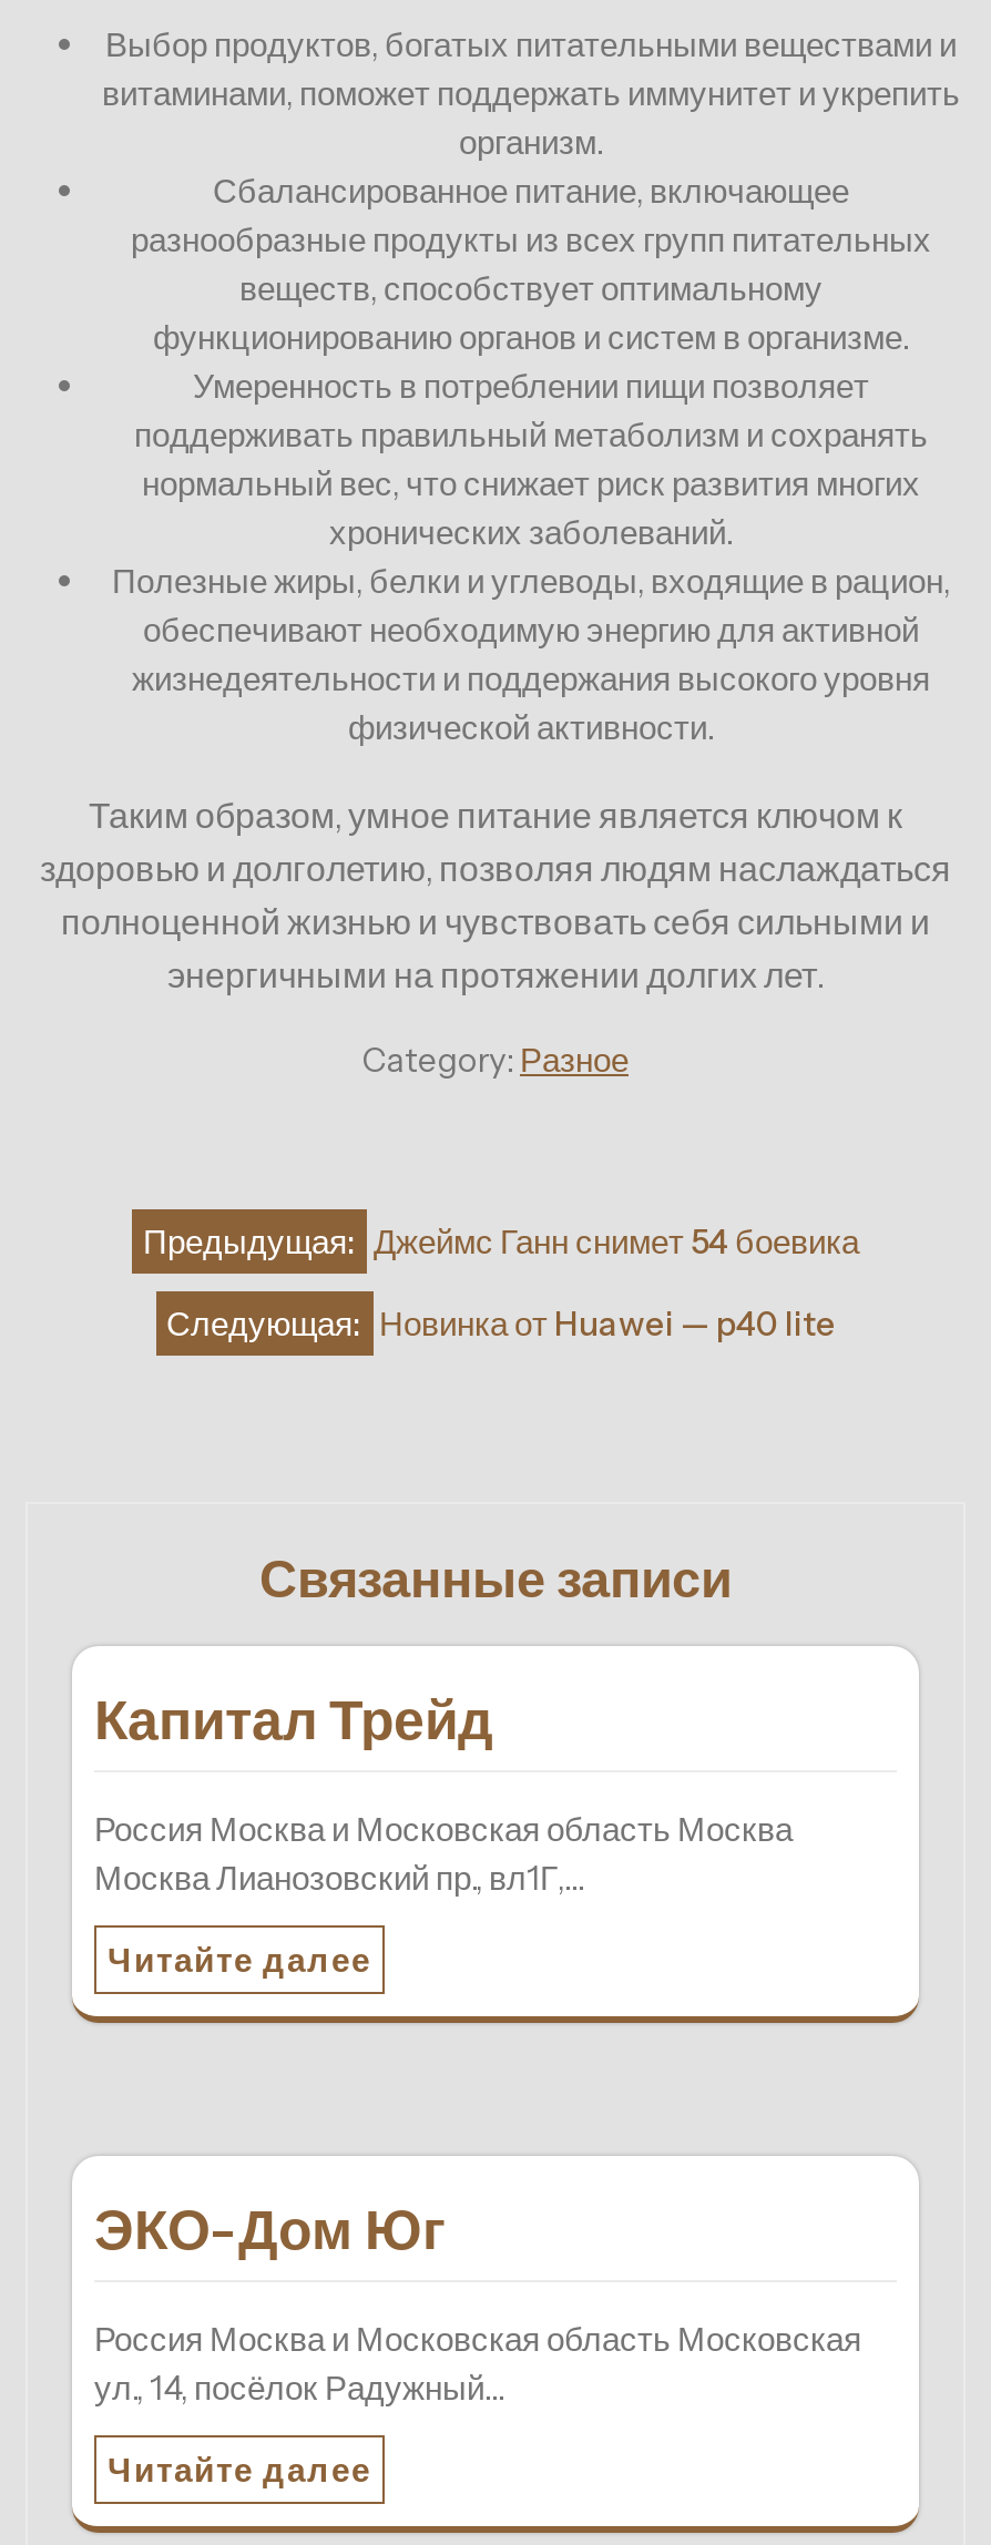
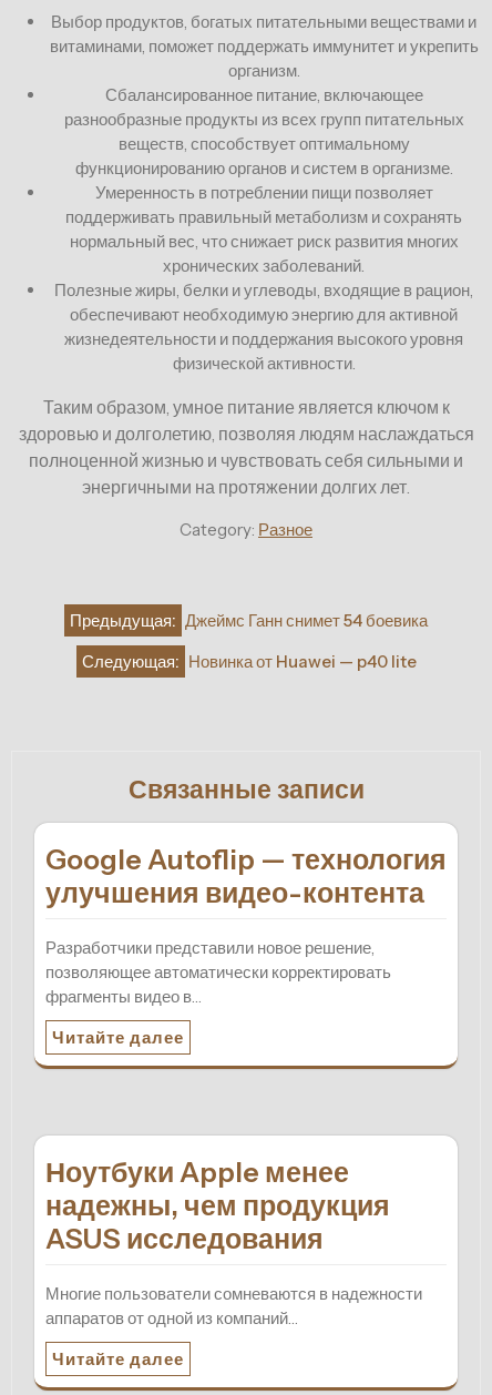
- Капитал Трейд
+ Google Autoflip — технология
+ улучшения видео-контента

- Россия Москва и Московская область Москва
- Москва Лианозовский пр., вл1Г,…
+ Разработчики представили новое решение,
+ позволяющее автоматически корректировать
+ фрагменты видео в…

- ЭКО-Дом Юг
+ Ноутбуки Apple менее
+ надежны, чем продукция
+ ASUS исследования

- Россия Москва и Московская область Московская
- ул., 14, посёлок Радужный…
+ Многие пользователи сомневаются в надежности
+ аппаратов от одной из компаний…
